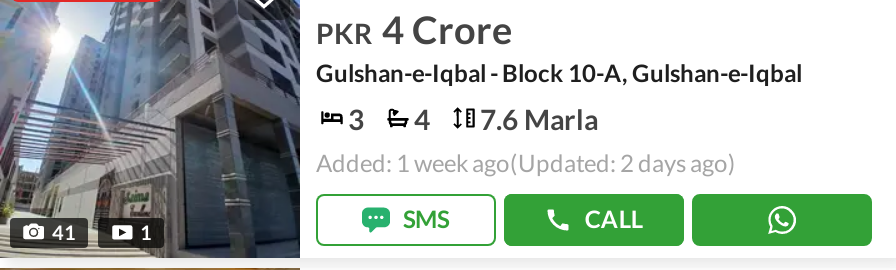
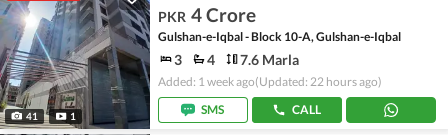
- Added: 1 week ago(Updated: 2 days ago)
+ Added: 1 week ago(Updated: 22 hours ago)
